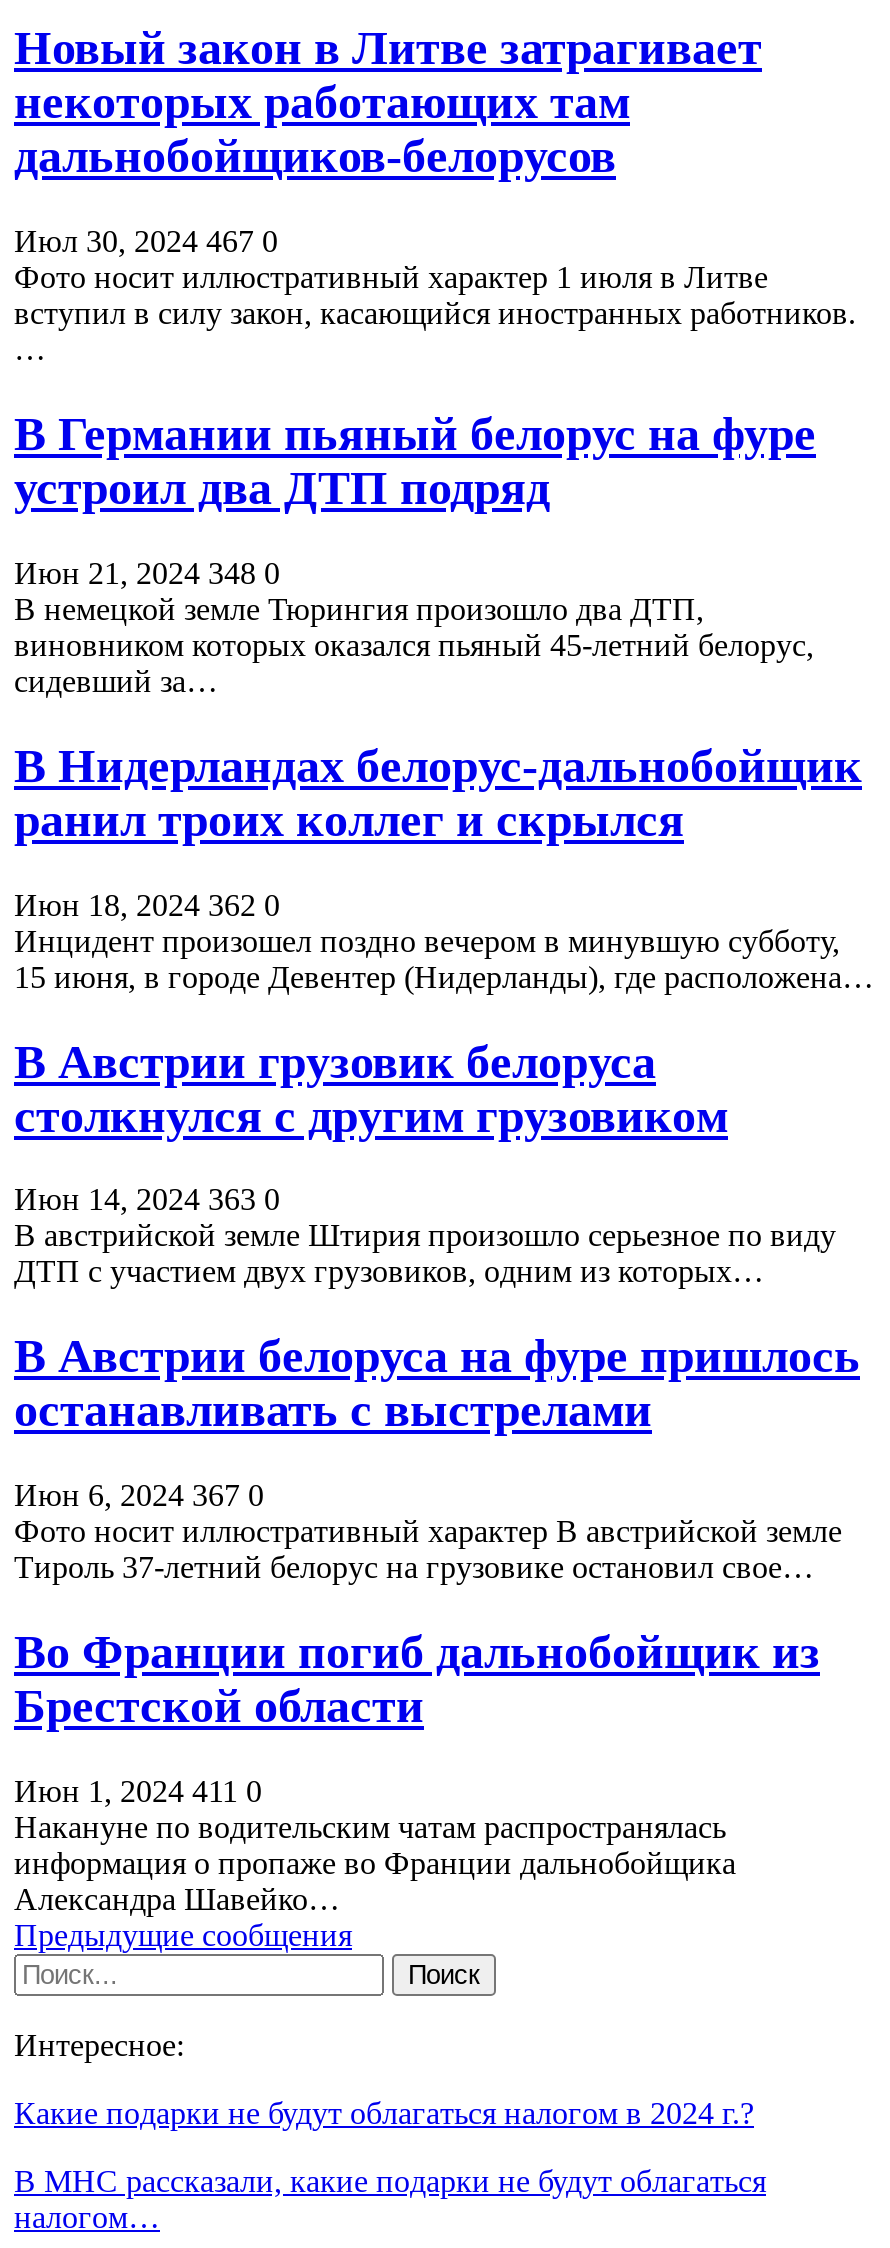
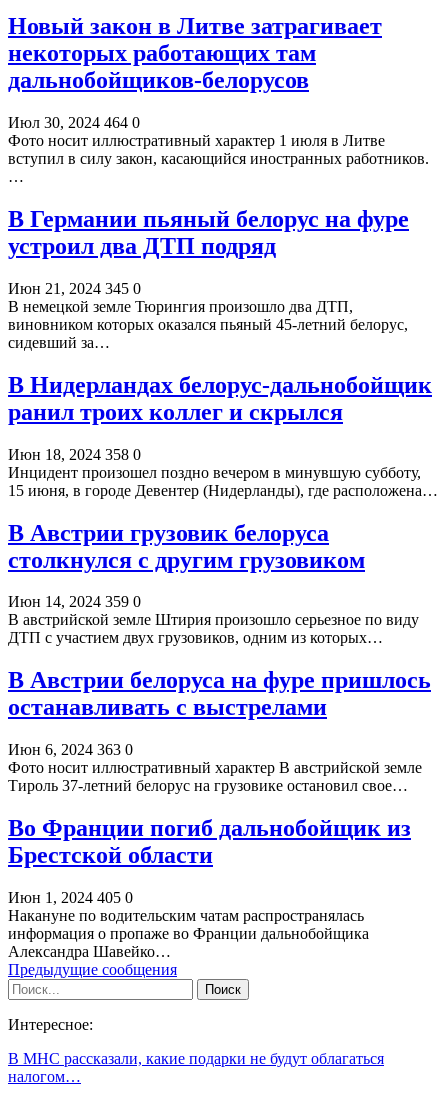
- Июл 30, 2024 467 0
+ Июл 30, 2024 464 0

- Июн 21, 2024 348 0
+ Июн 21, 2024 345 0

- Июн 18, 2024 362 0
+ Июн 18, 2024 358 0

- Июн 14, 2024 363 0
+ Июн 14, 2024 359 0

- Июн 6, 2024 367 0
+ Июн 6, 2024 363 0

- Июн 1, 2024 411 0
+ Июн 1, 2024 405 0

- Какие подарки не будут облагаться налогом в 2024 г.?
